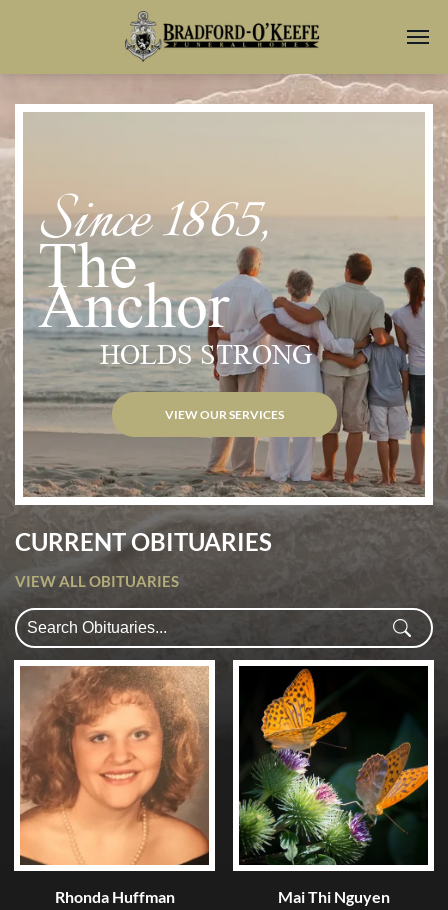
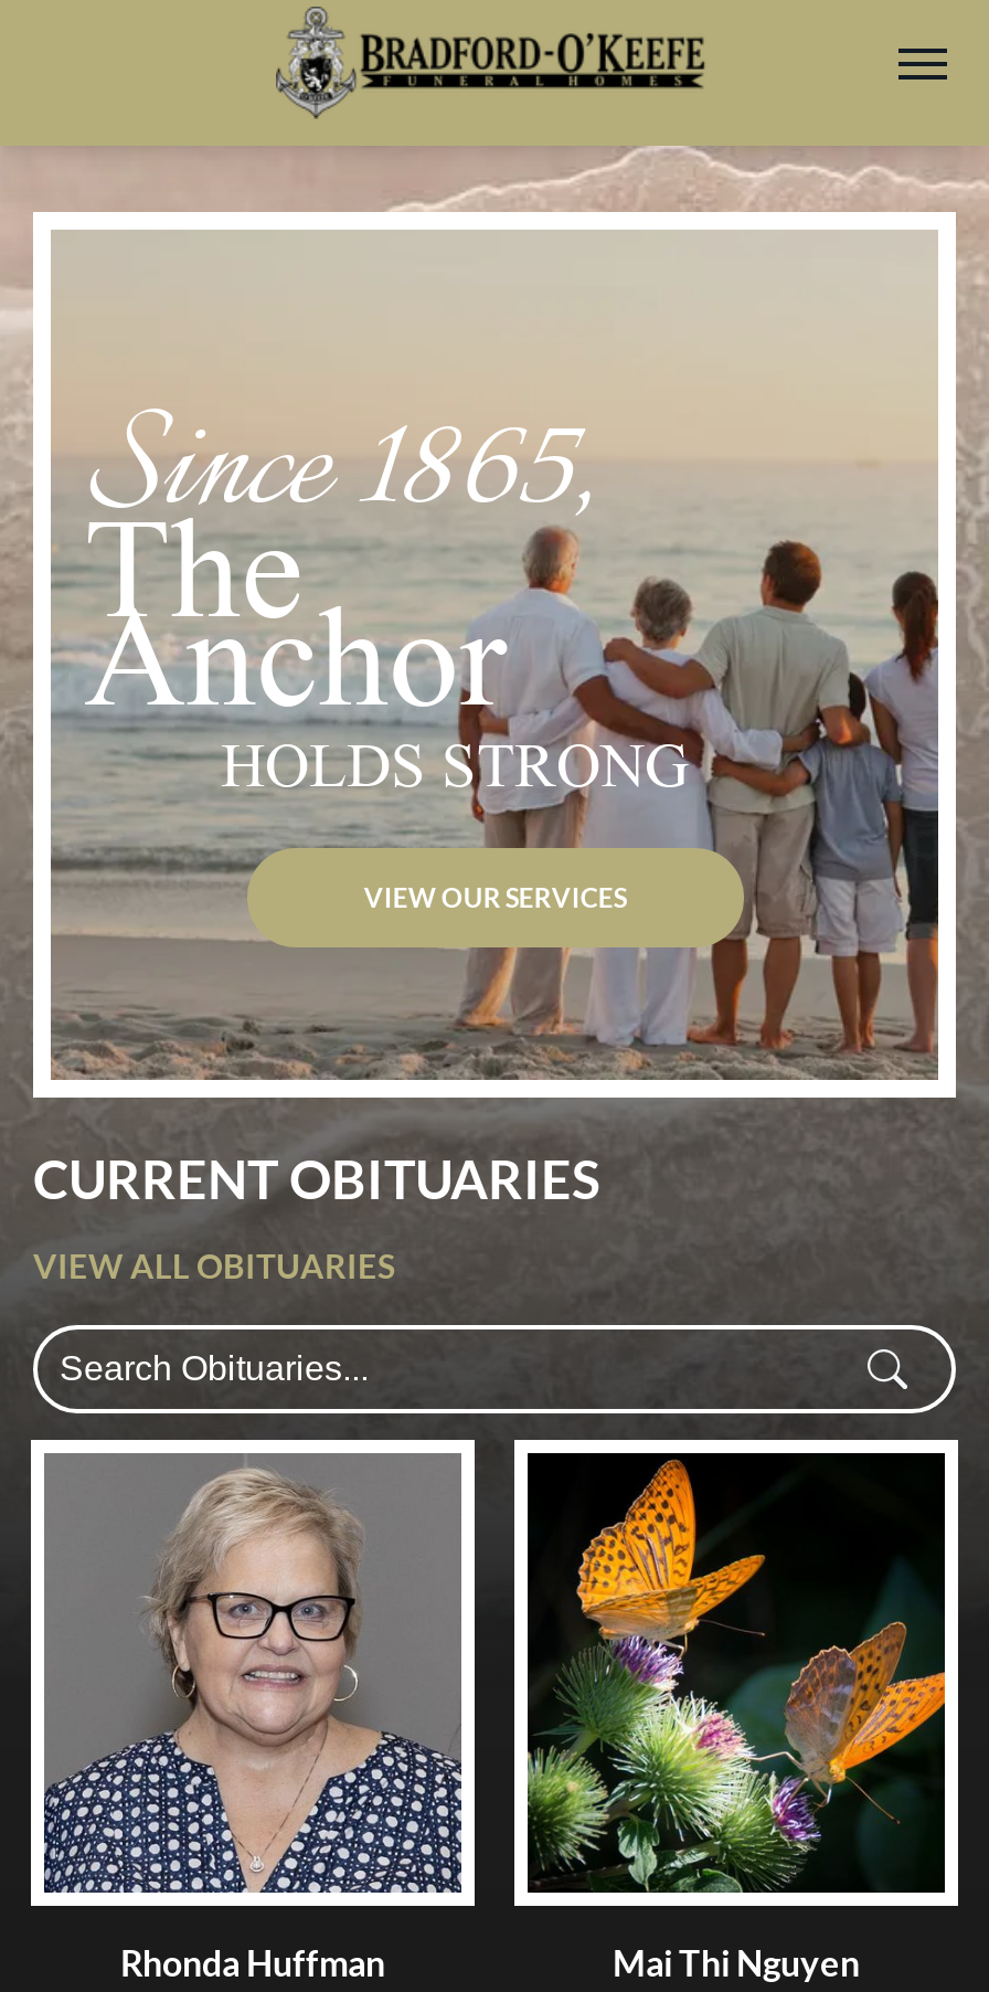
- [image]
+ [image]
